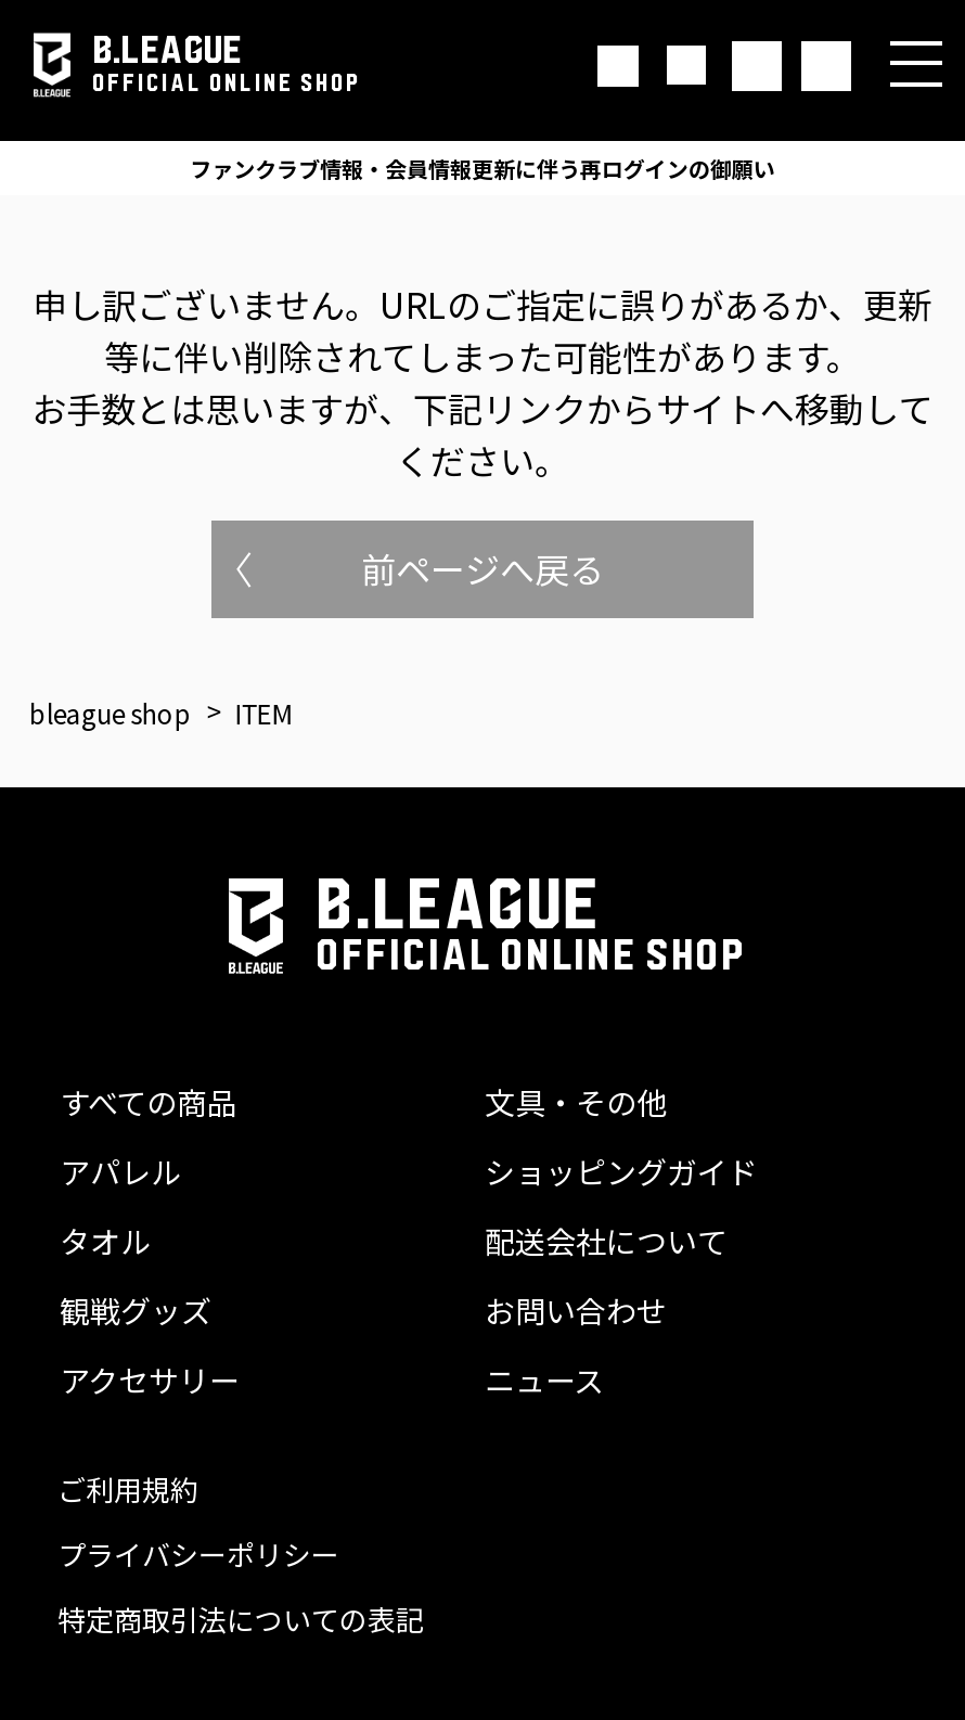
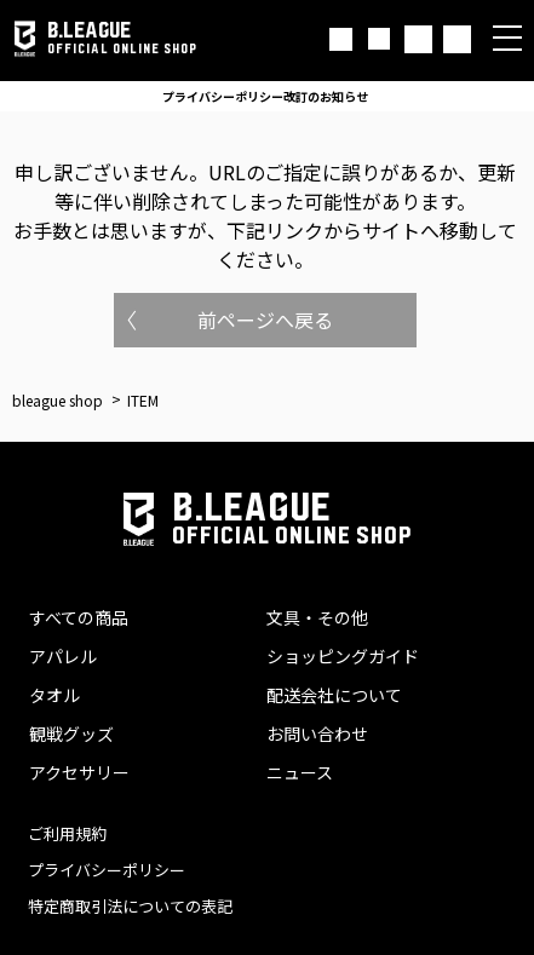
- ファンクラブ情報・会員情報更新に伴う再ログインの御願い
+ プライバシーポリシー改訂のお知らせ
